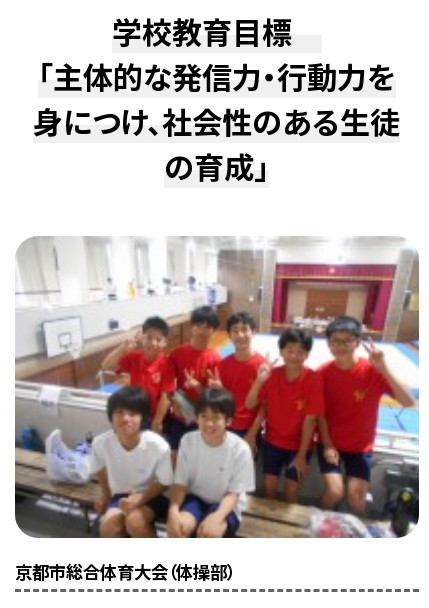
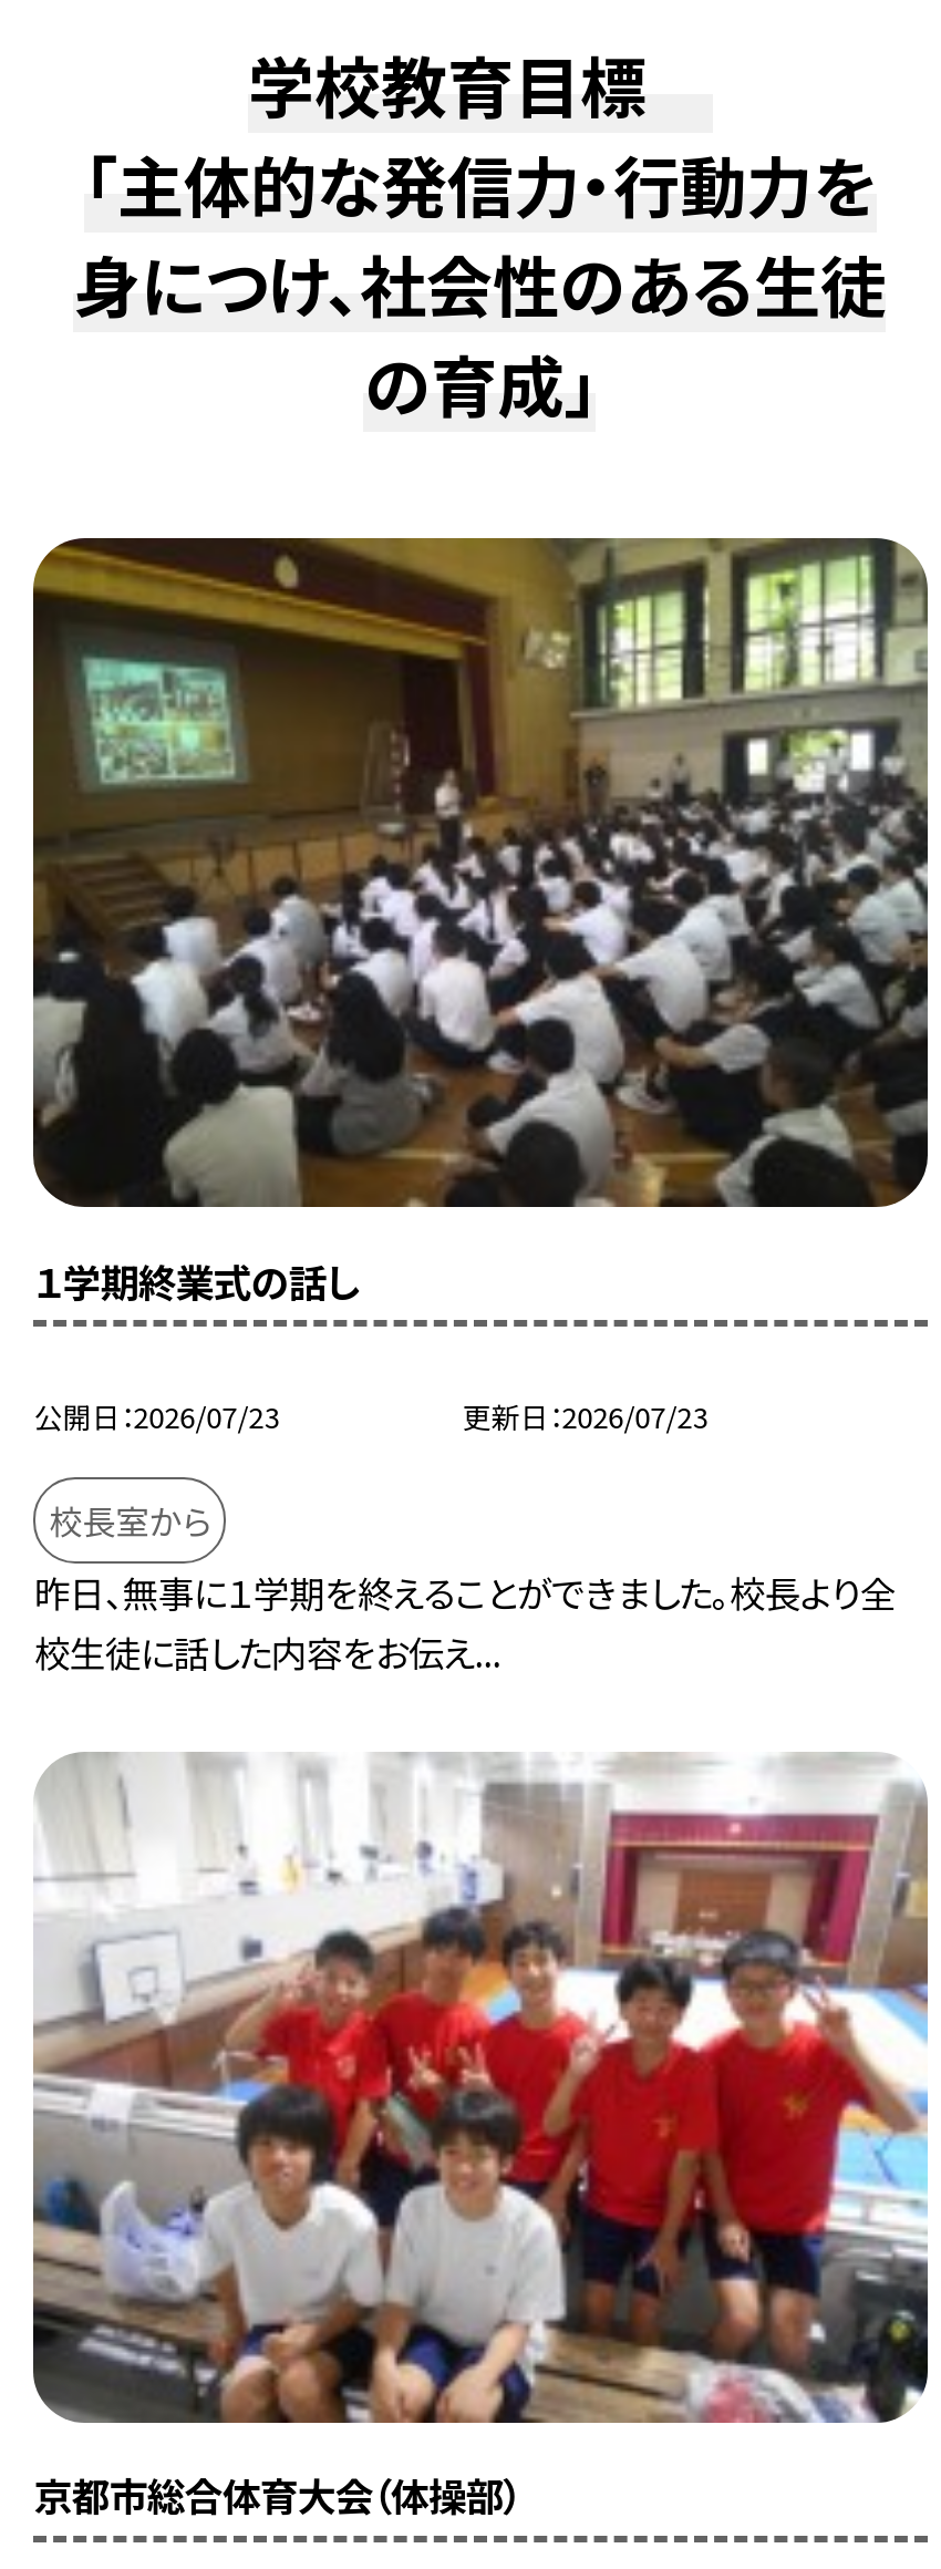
+ [image]
+ １学期終業式の話し
+ 公開日 2026/07/23
+ 更新日 2026/07/23
+ 校長室から
+ 昨日、無事に１学期を終えることができました。校長より全
+ 校生徒に話した内容をお伝え...
